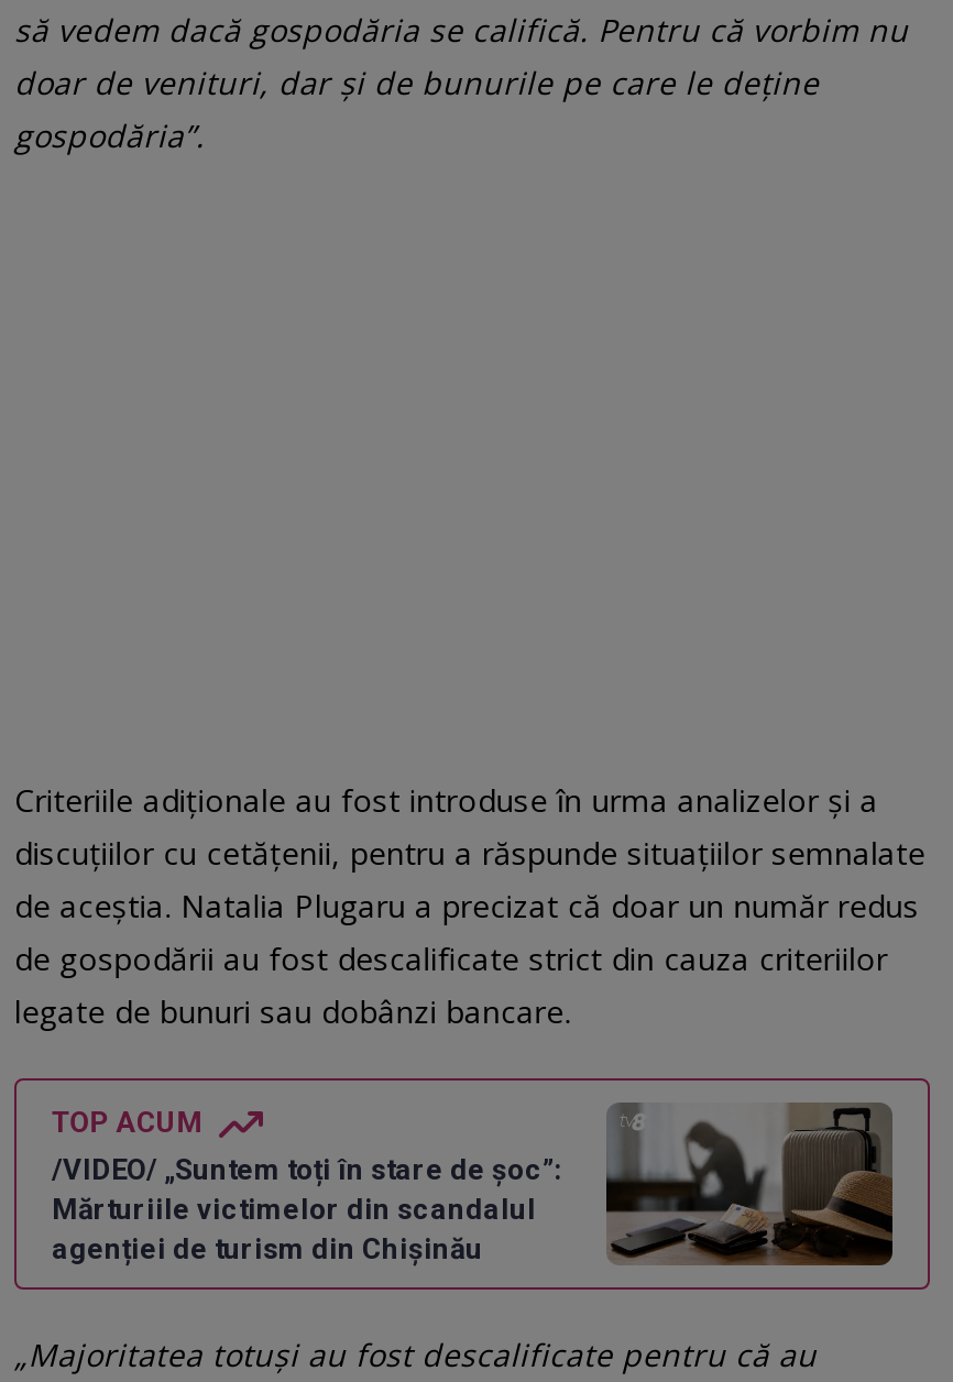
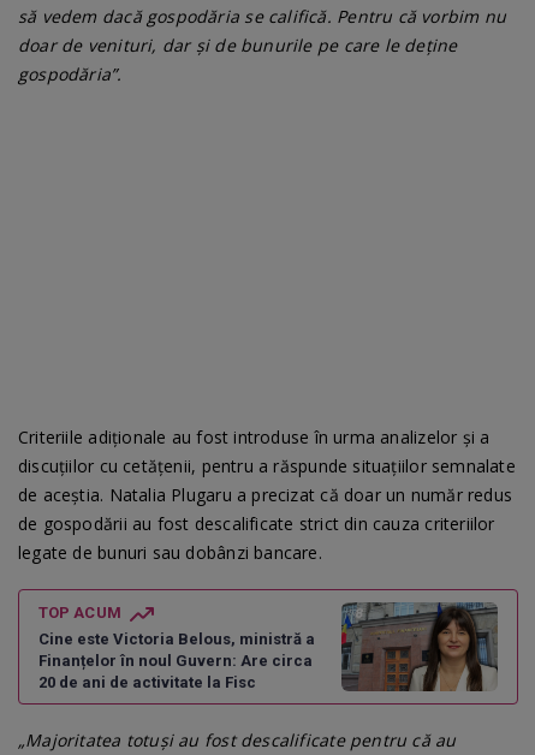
- [image]
- /VIDEO/ „Suntem toți în stare de șoc”:
- Mărturiile victimelor din scandalul
- agenției de turism din Chișinău
+ [image]
+ Cine este Victoria Belous, ministră a
+ Finanțelor în noul Guvern: Are circa
+ 20 de ani de activitate la Fisc
